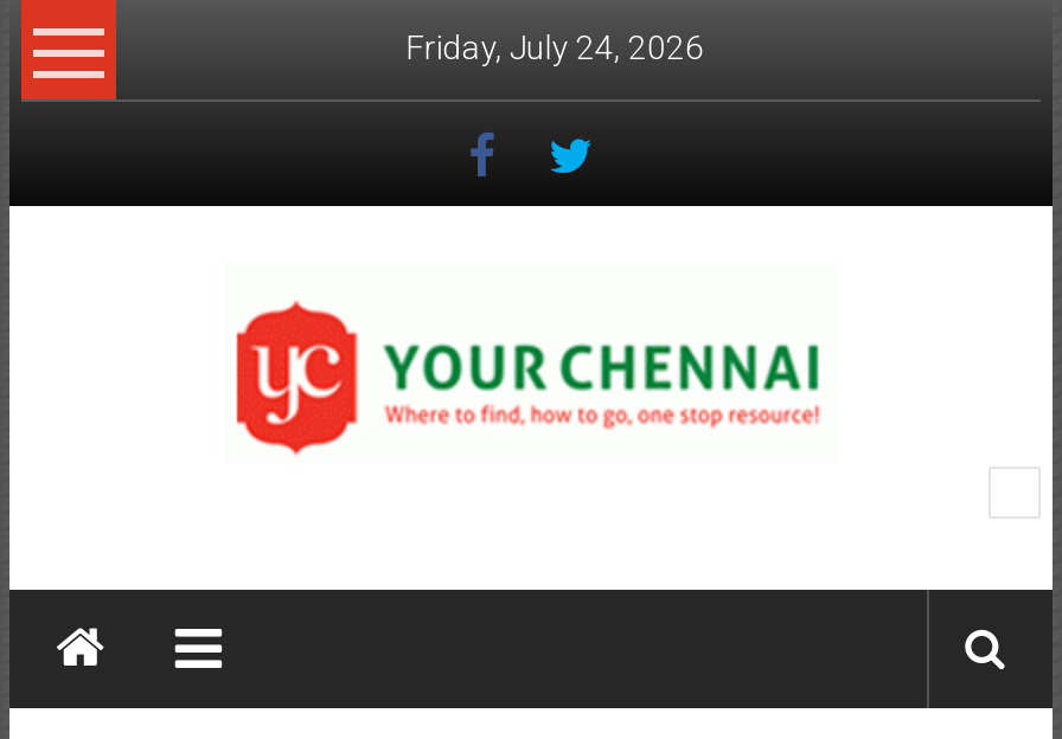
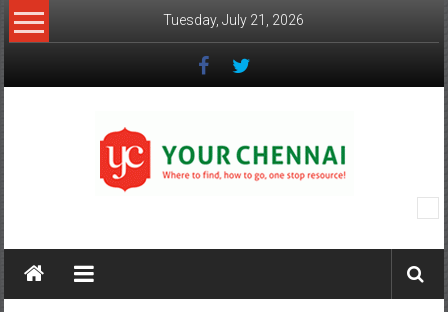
- Friday, July 24, 2026
+ Tuesday, July 21, 2026
